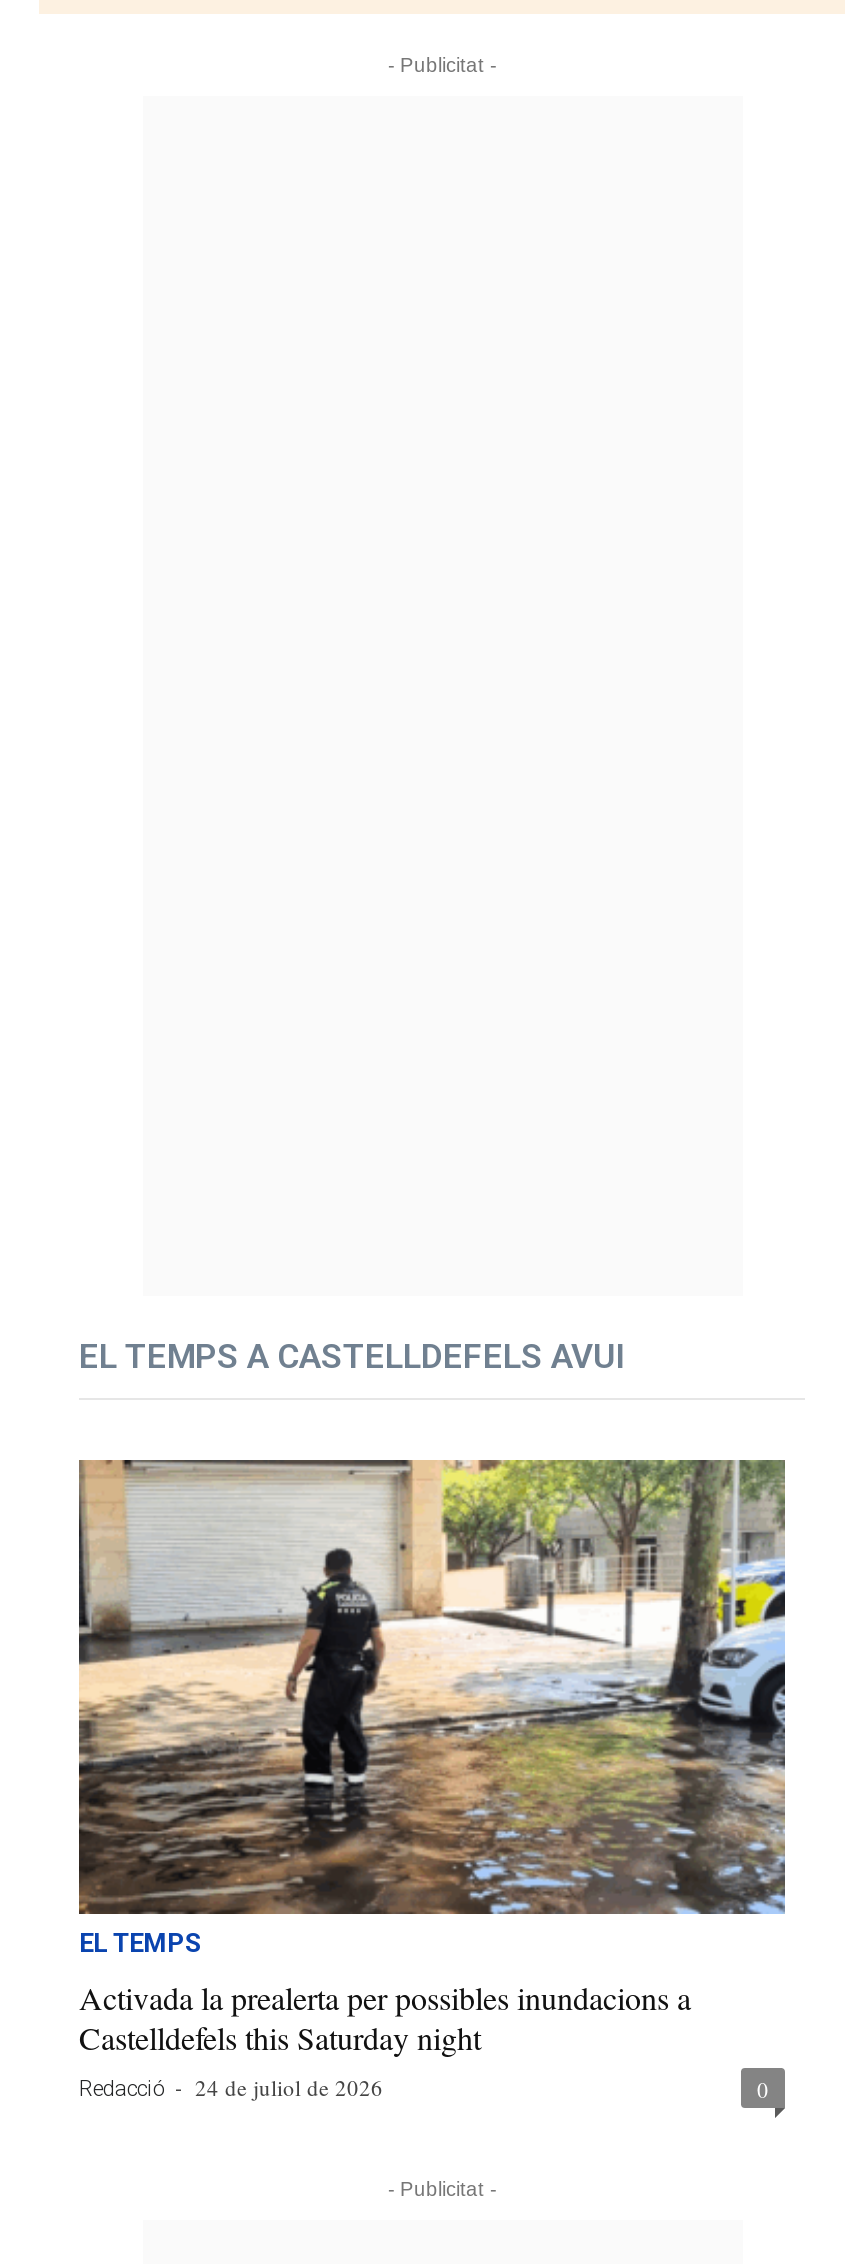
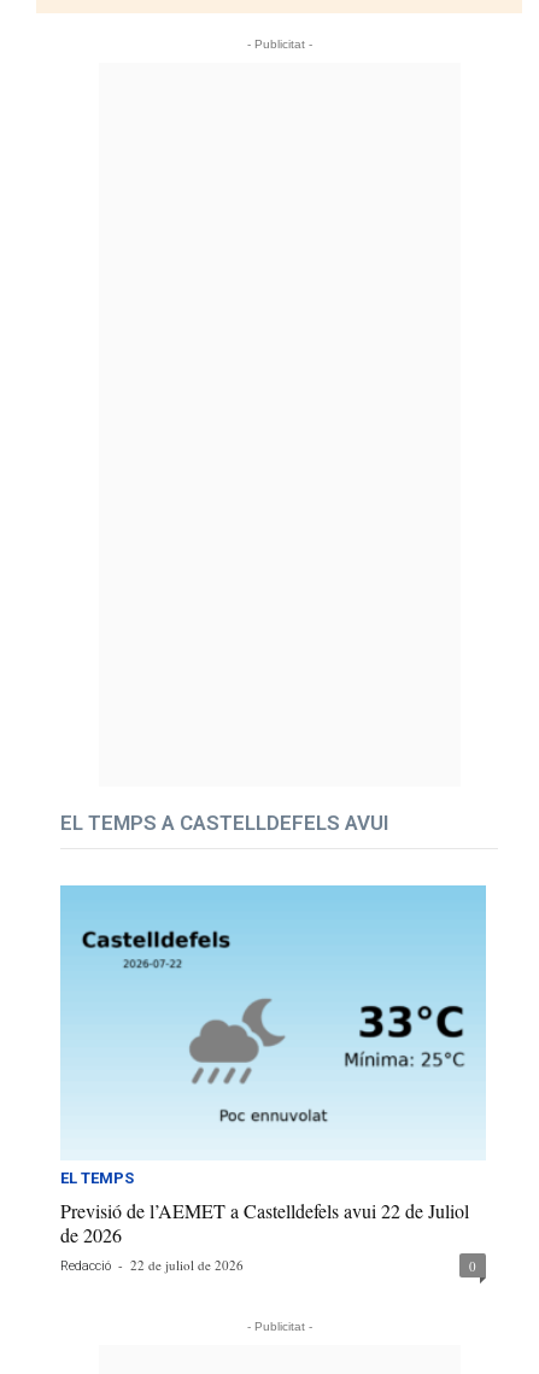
- [image]
- Activada la prealerta per possibles inundacions a
- Castelldefels this Saturday night
- Redacció - 24 de juliol de 2026
+ [image]
+ Previsió de l’AEMET a Castelldefels avui 22 de Juliol
+ de 2026
+ Redacció - 22 de juliol de 2026
